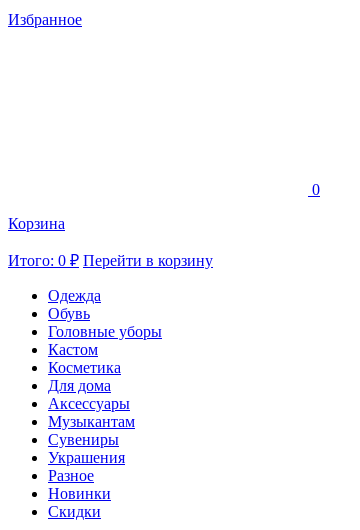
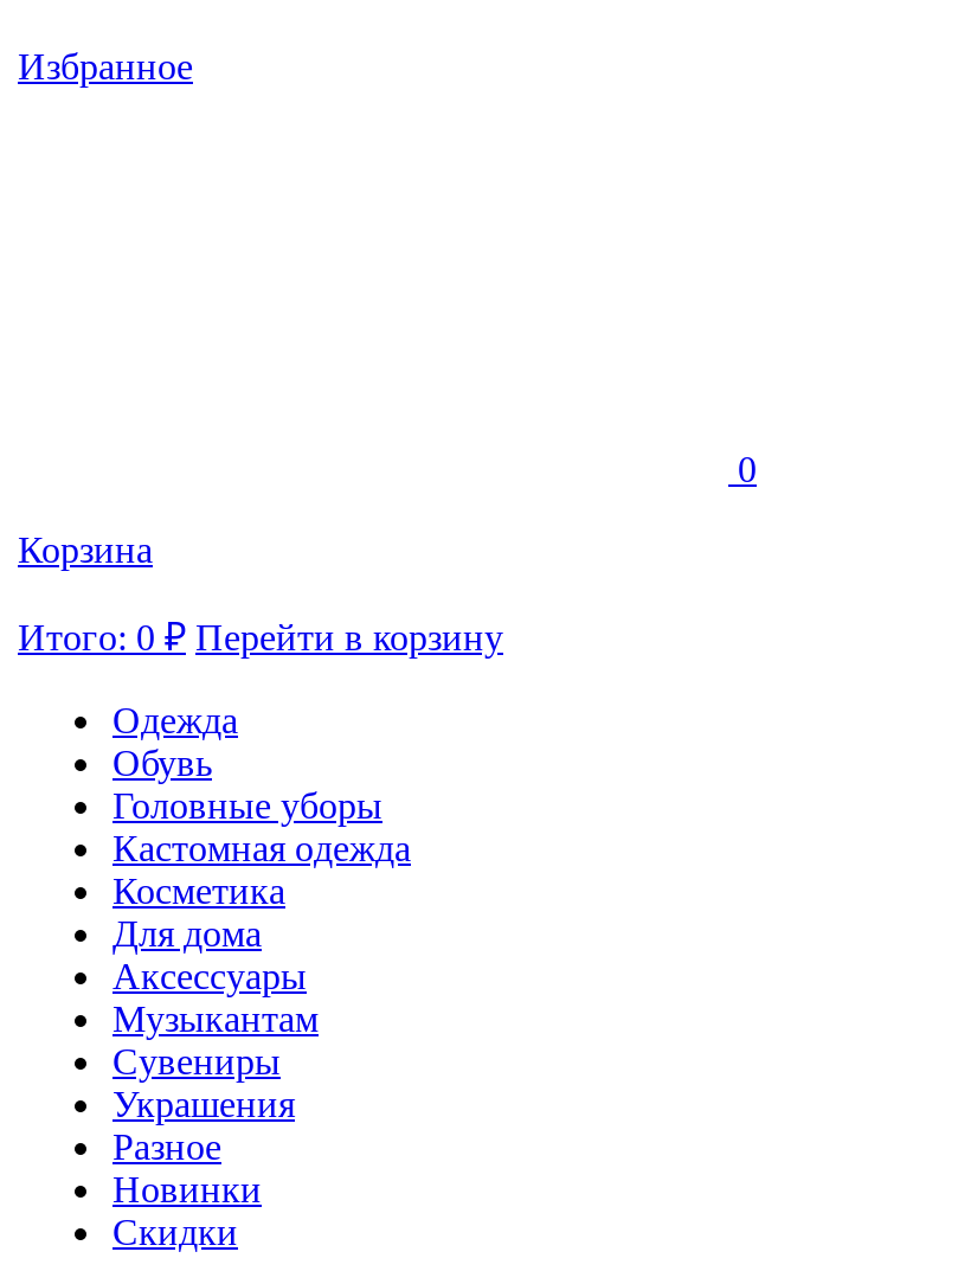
- Кастом
+ Кастомная одежда
